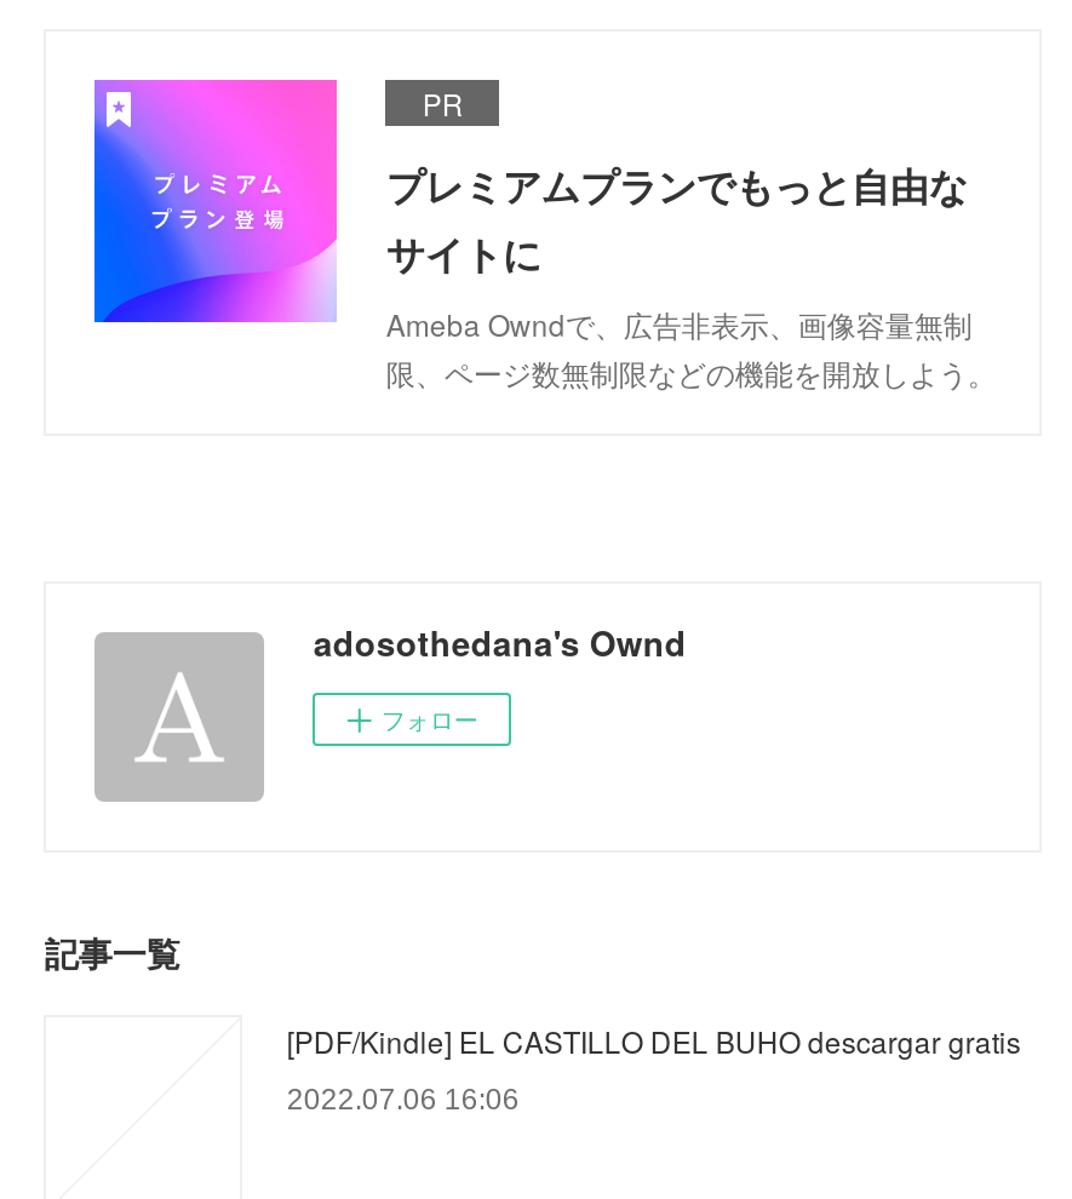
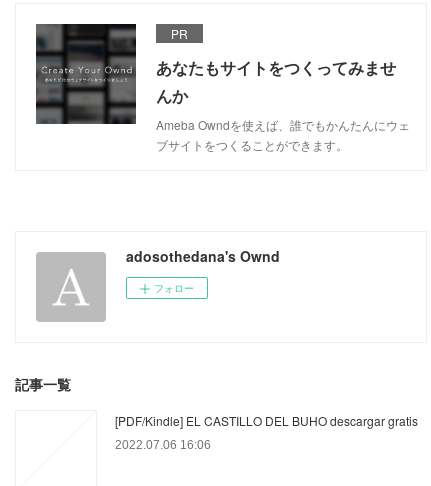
- [image]
- プレミアムプランでもっと自由な
- サイトに
- Ameba Owndで、広告非表示、画像容量無制
- 限、ページ数無制限などの機能を開放しよう。
+ [image]
+ あなたもサイトをつくってみませ
+ んか
+ Ameba Owndを使えば、誰でもかんたんにウェ
+ ブサイトをつくることができます。
